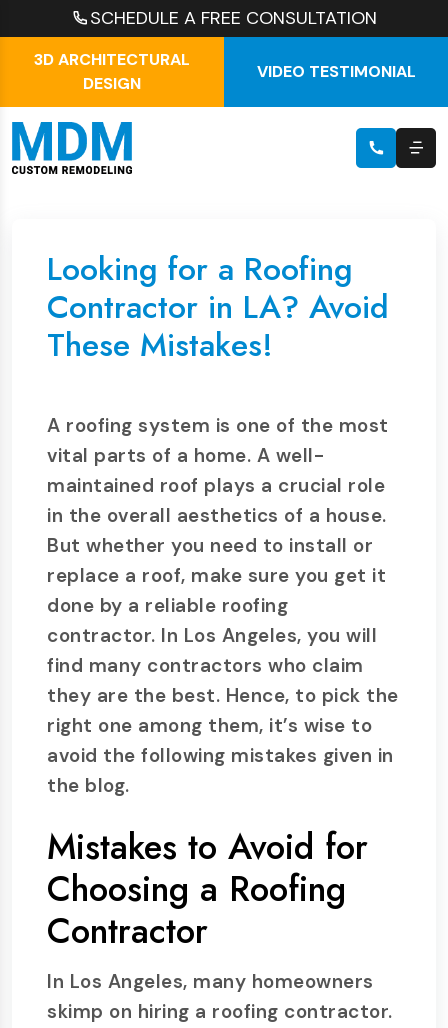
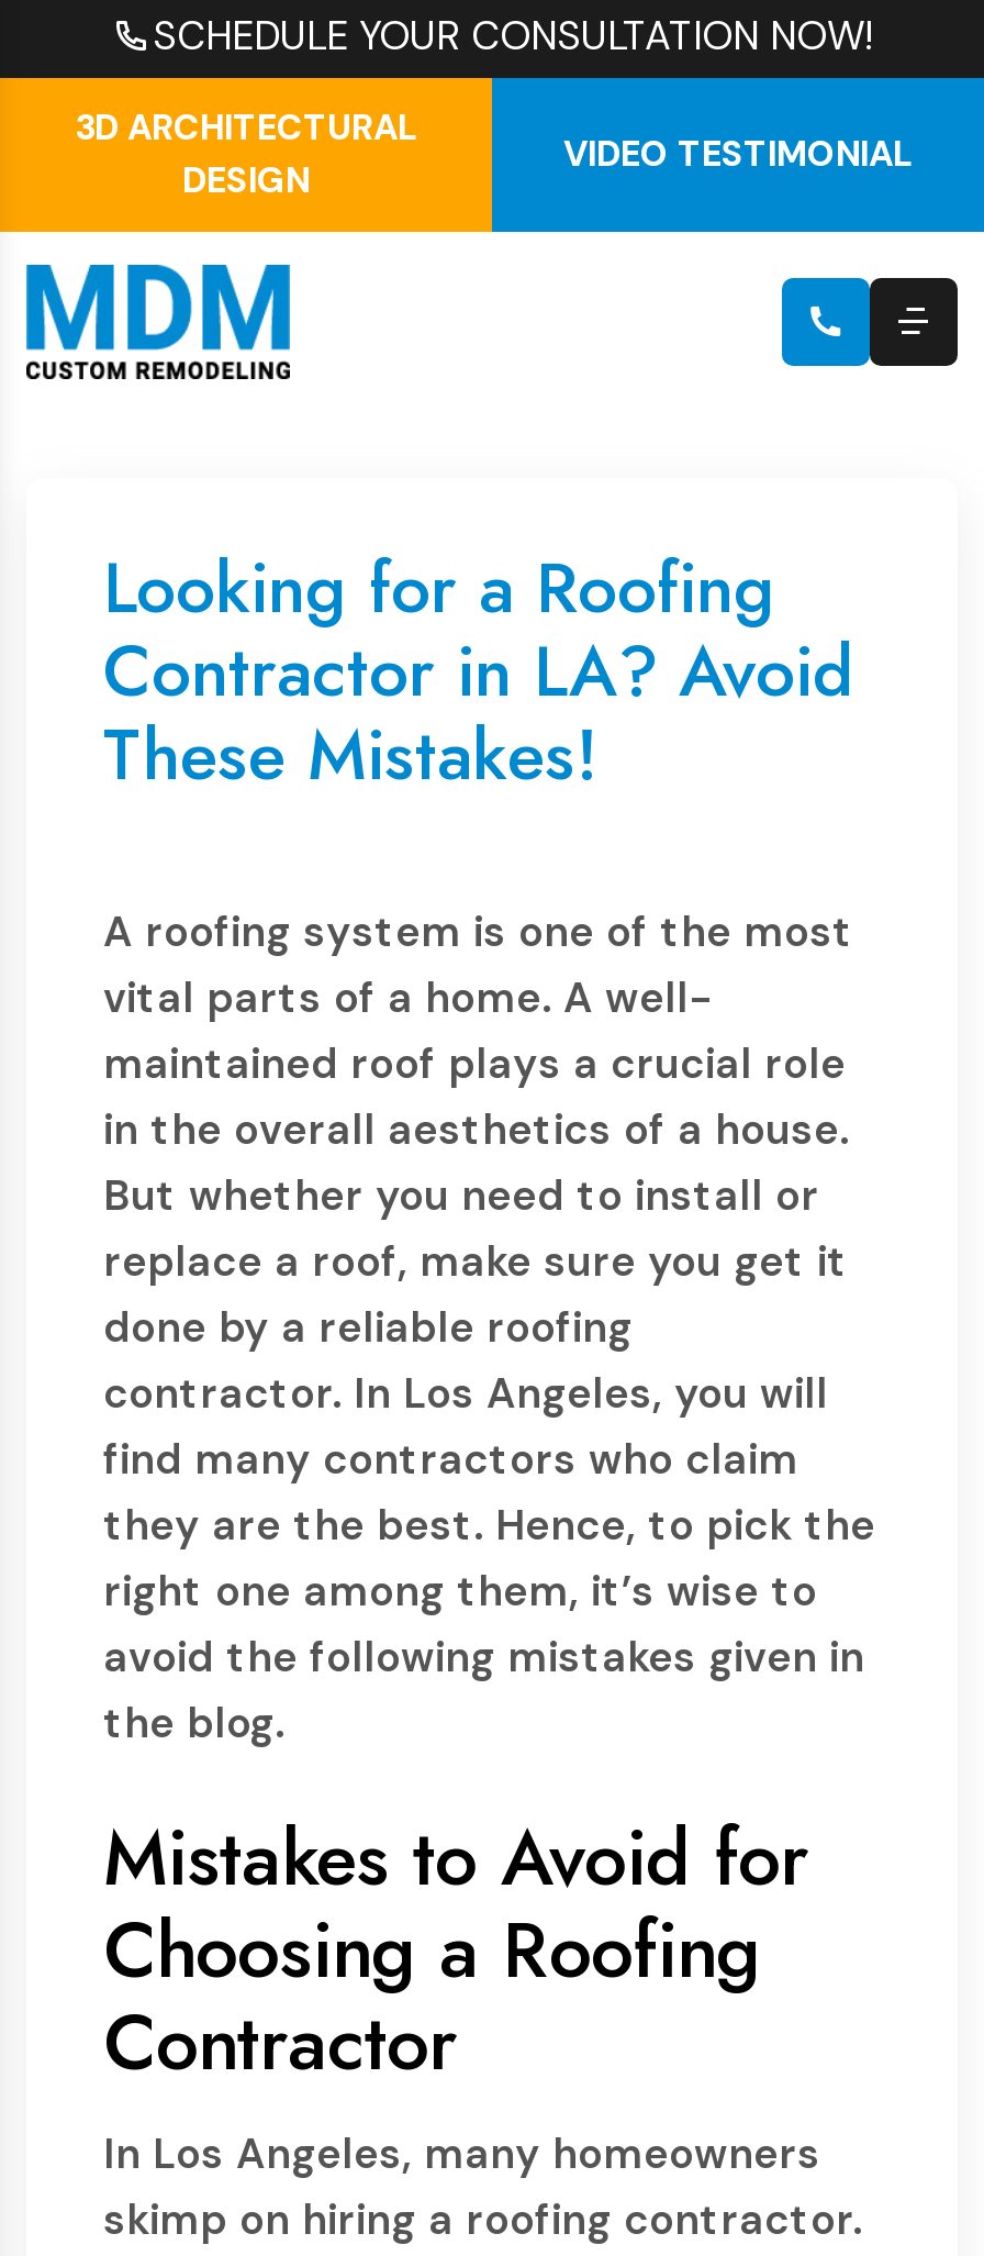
- SCHEDULE A FREE CONSULTATION
+ SCHEDULE YOUR CONSULTATION NOW!
